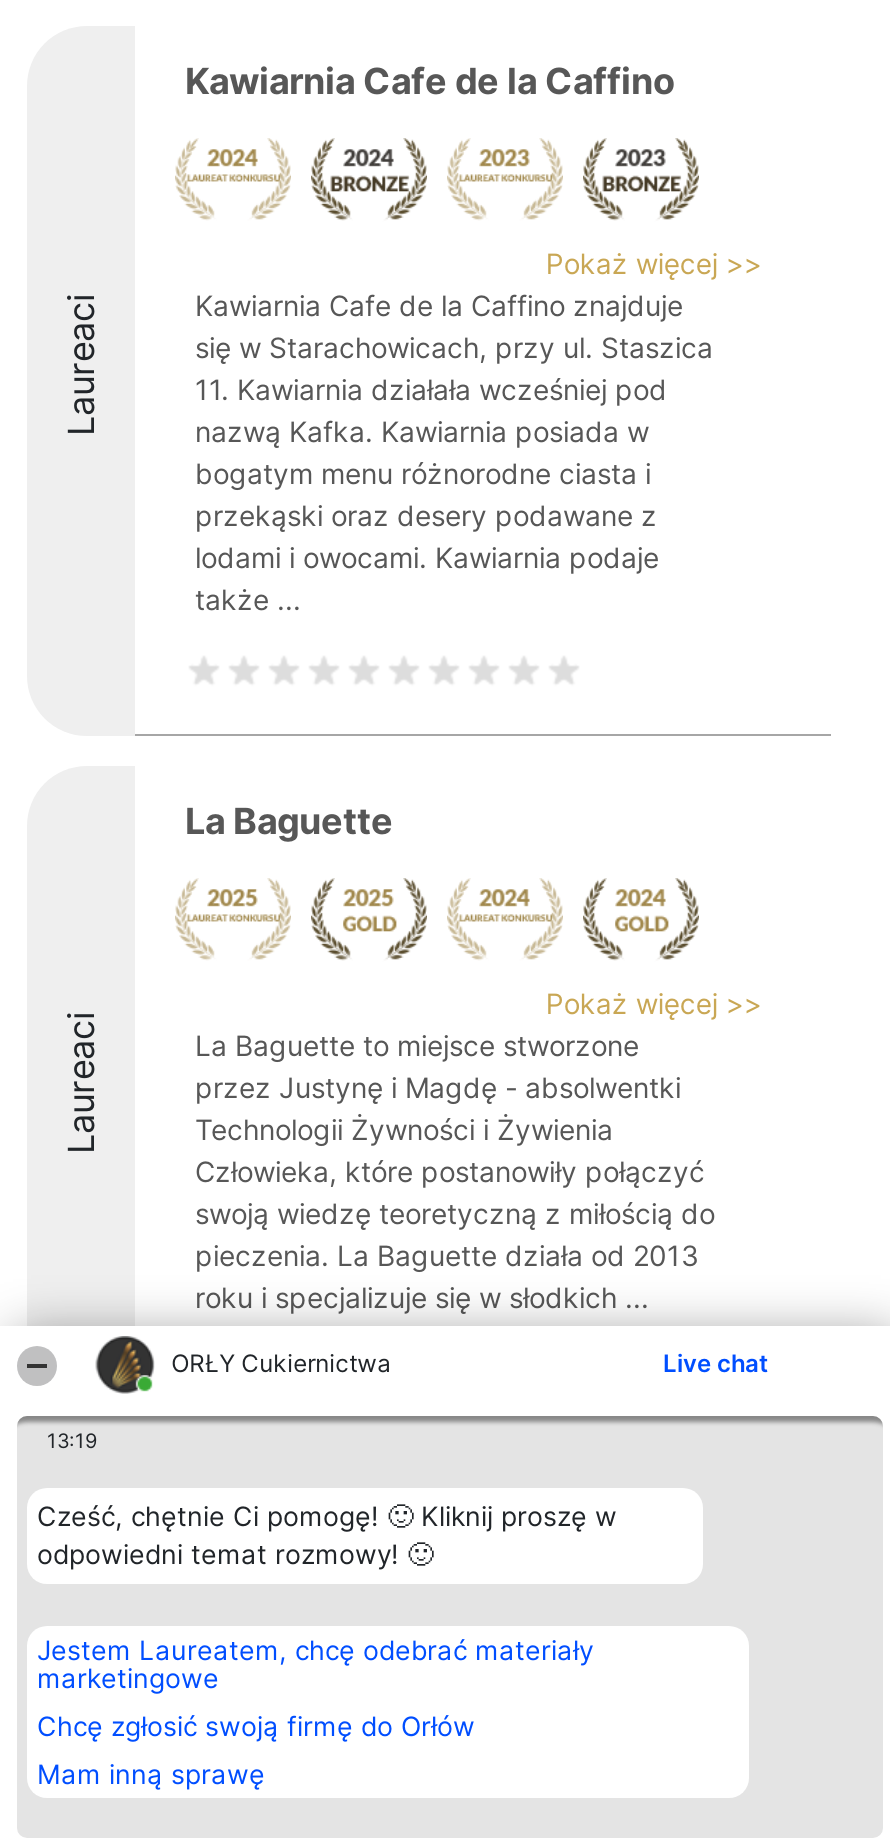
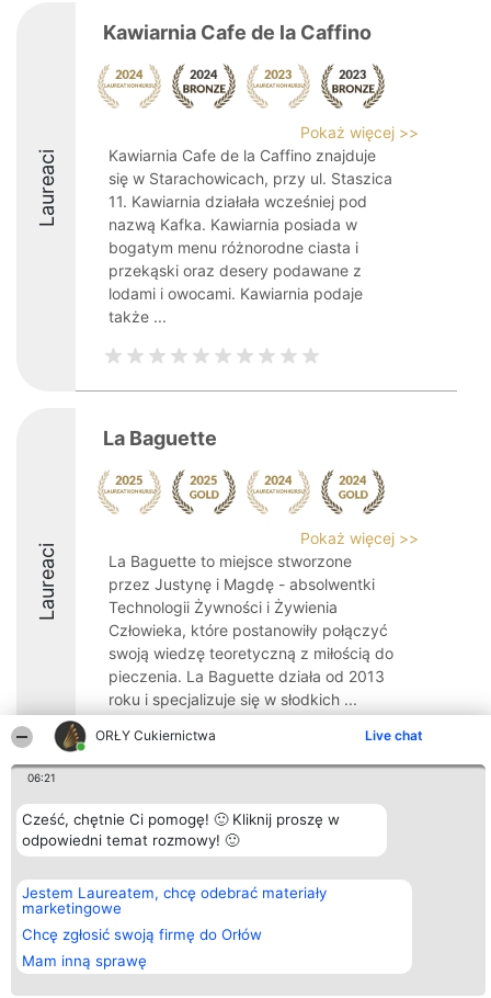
- 13:19
+ 06:21
